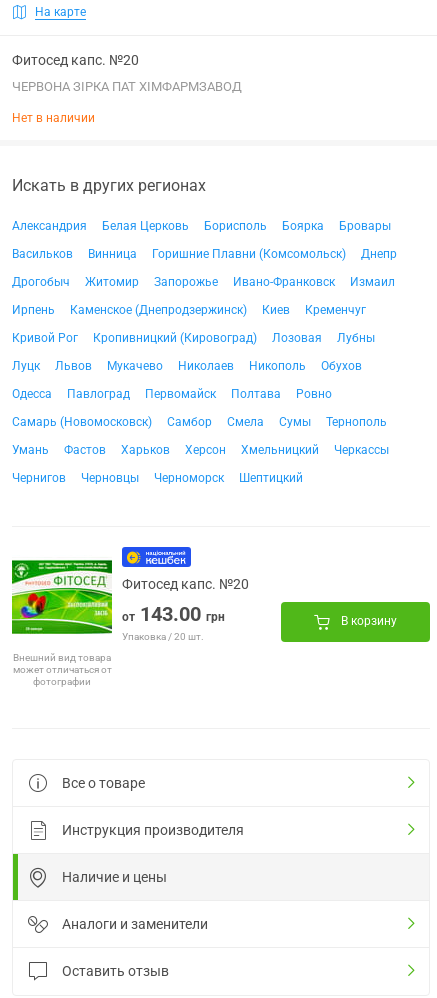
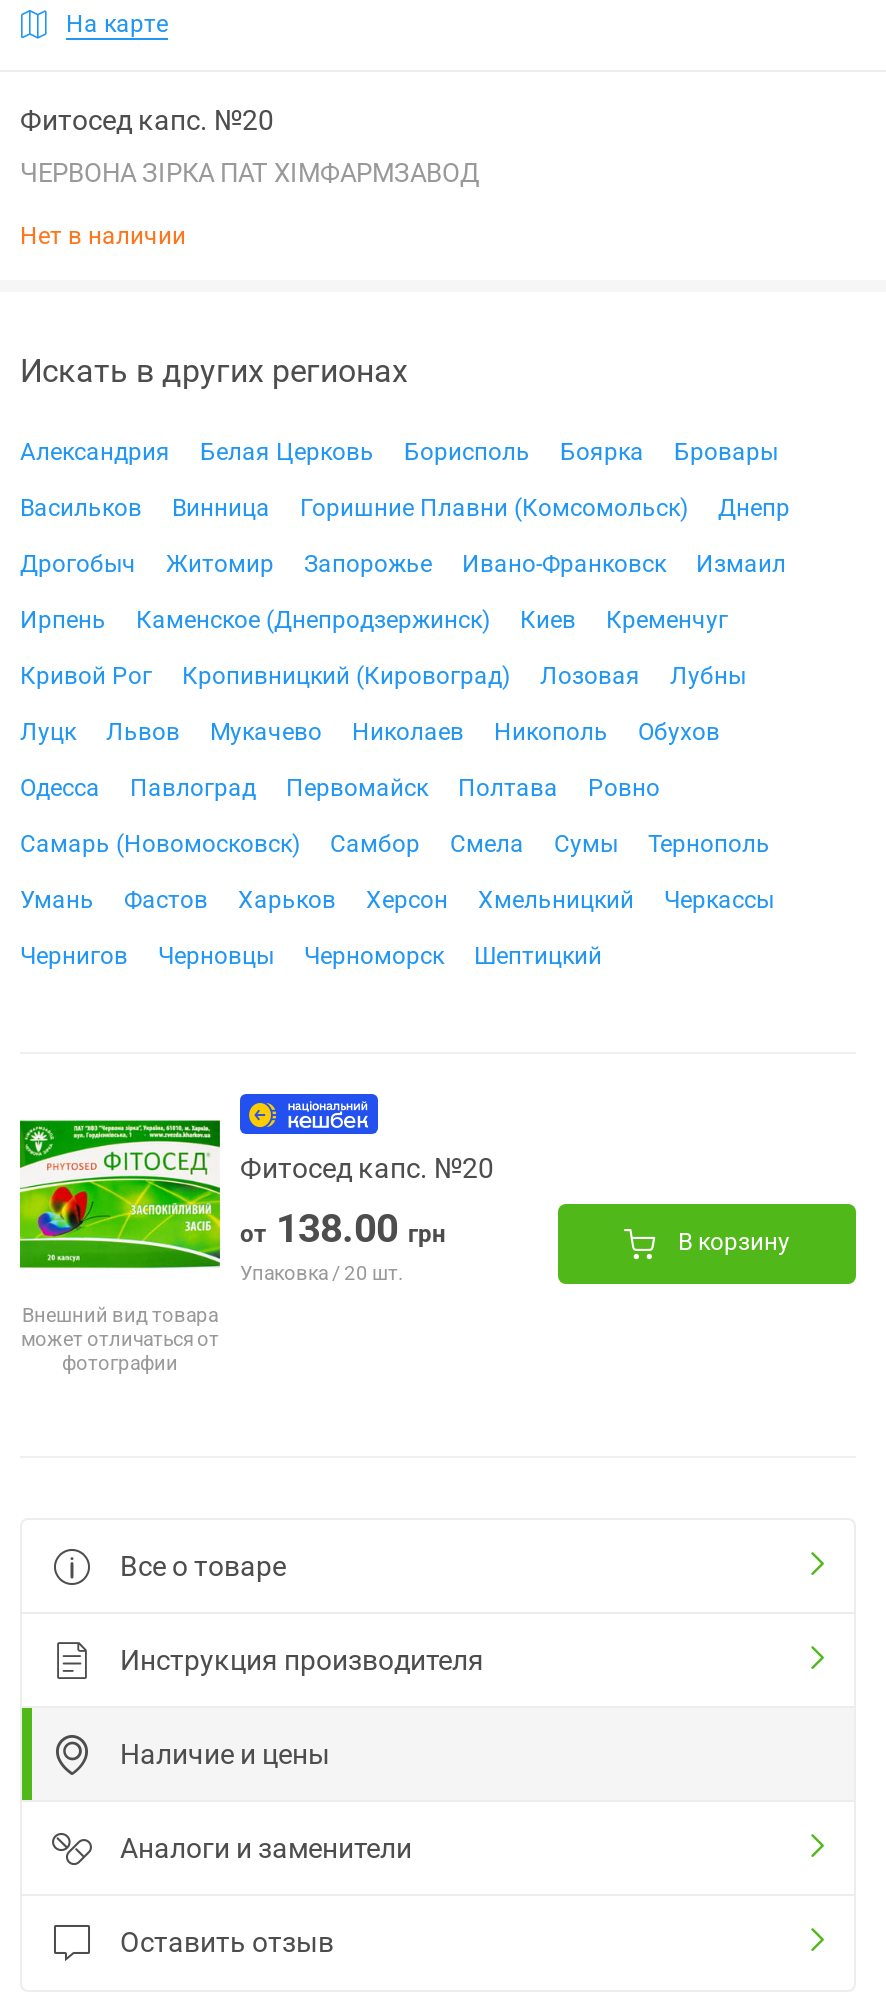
- от 143.00 грн
+ от 138.00 грн
